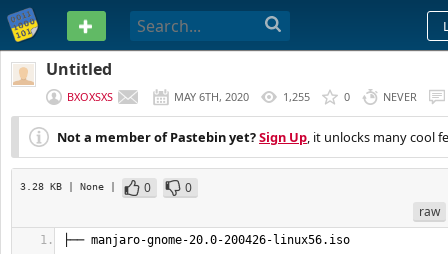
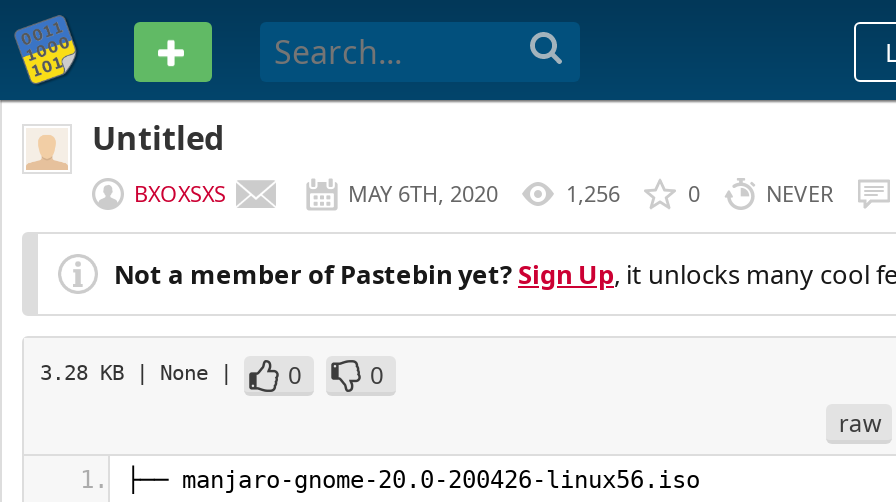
- 1,255
+ 1,256
